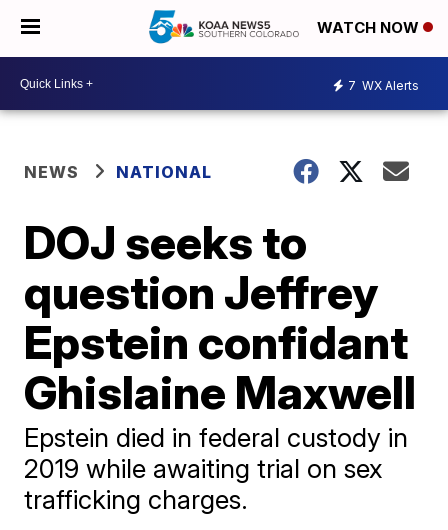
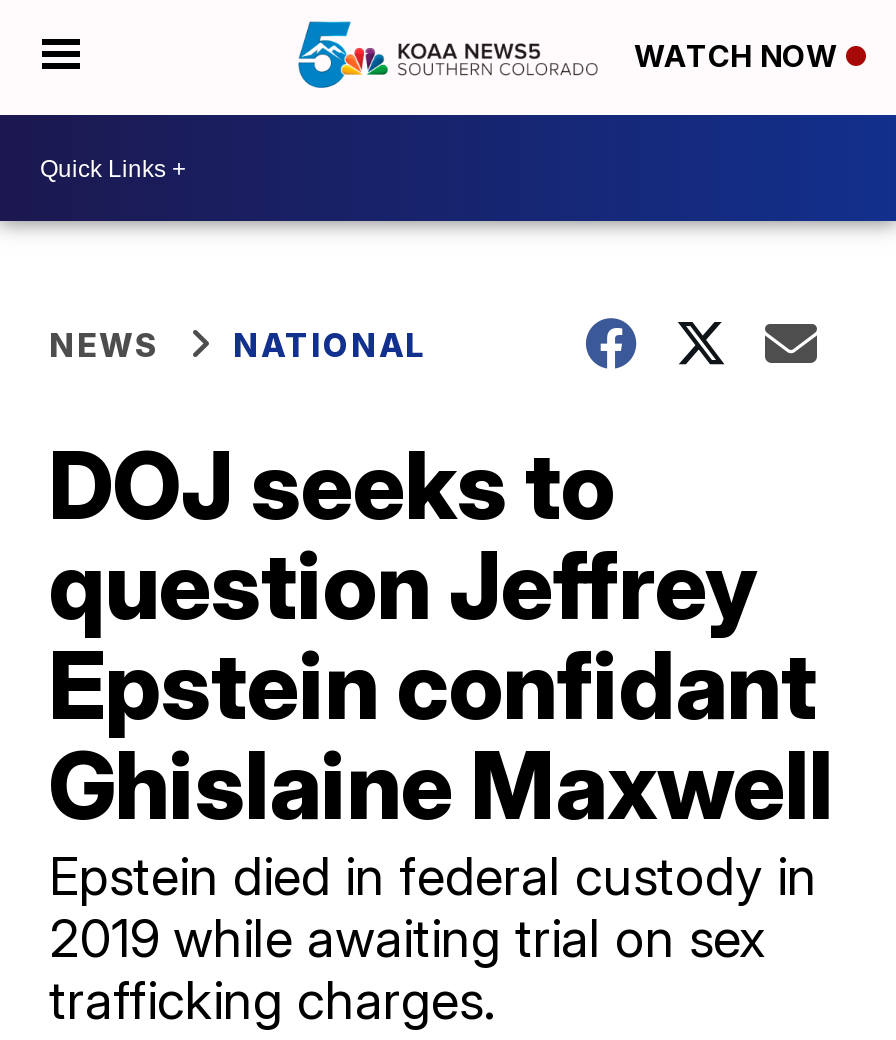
- 7 WX Alerts
